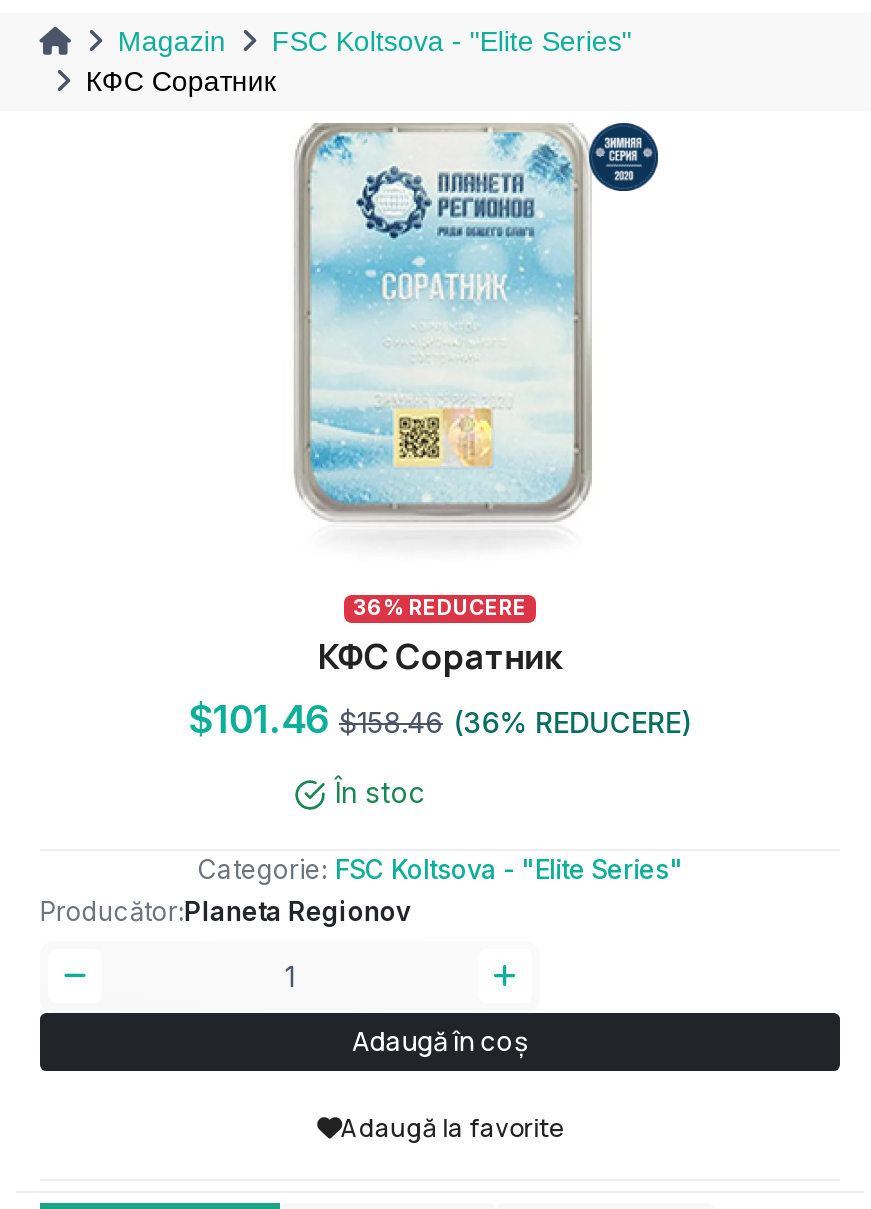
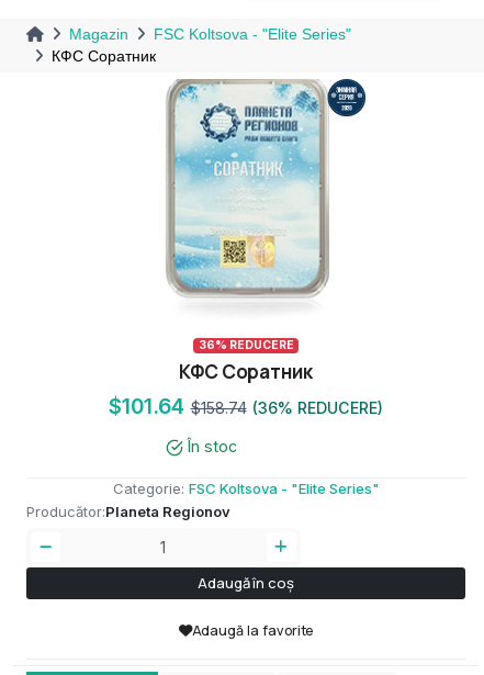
- $101.46 $158.46 (36% REDUCERE)
+ $101.64 $158.74 (36% REDUCERE)
